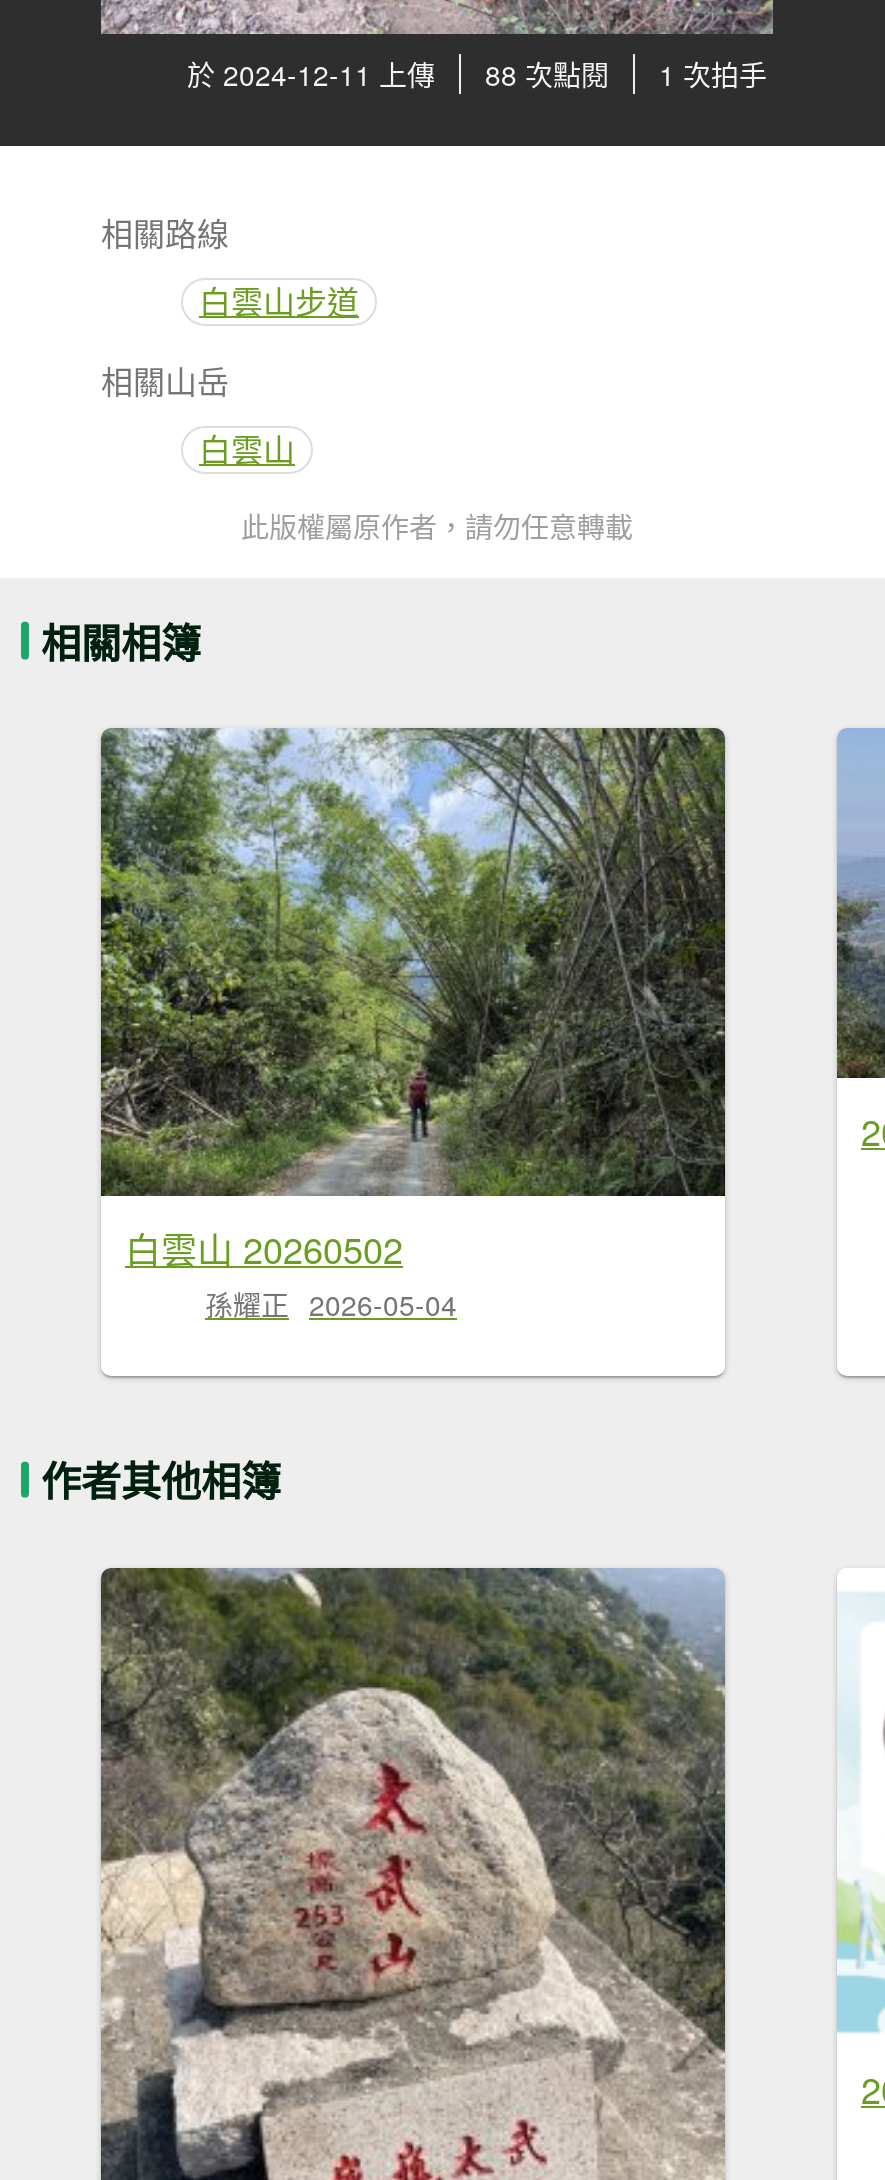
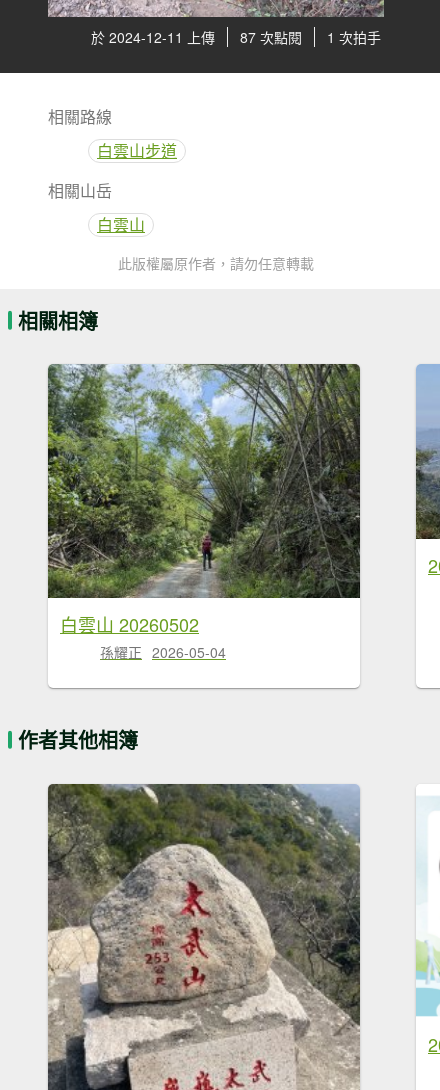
- 於 2024-12-11 上傳 88 次點閱 1 次拍手
+ 於 2024-12-11 上傳 87 次點閱 1 次拍手
